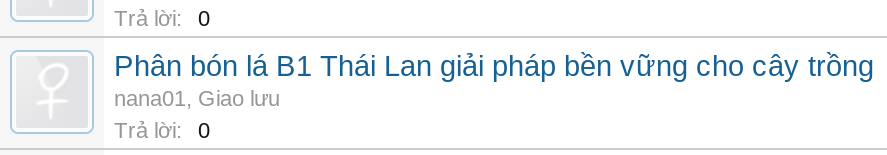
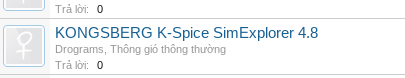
- Phân bón lá B1 Thái Lan giải pháp bền vững cho cây trồng
- nana01, Giao lưu
+ KONGSBERG K-Spice SimExplorer 4.8
+ Drograms, Thông gió thông thường
